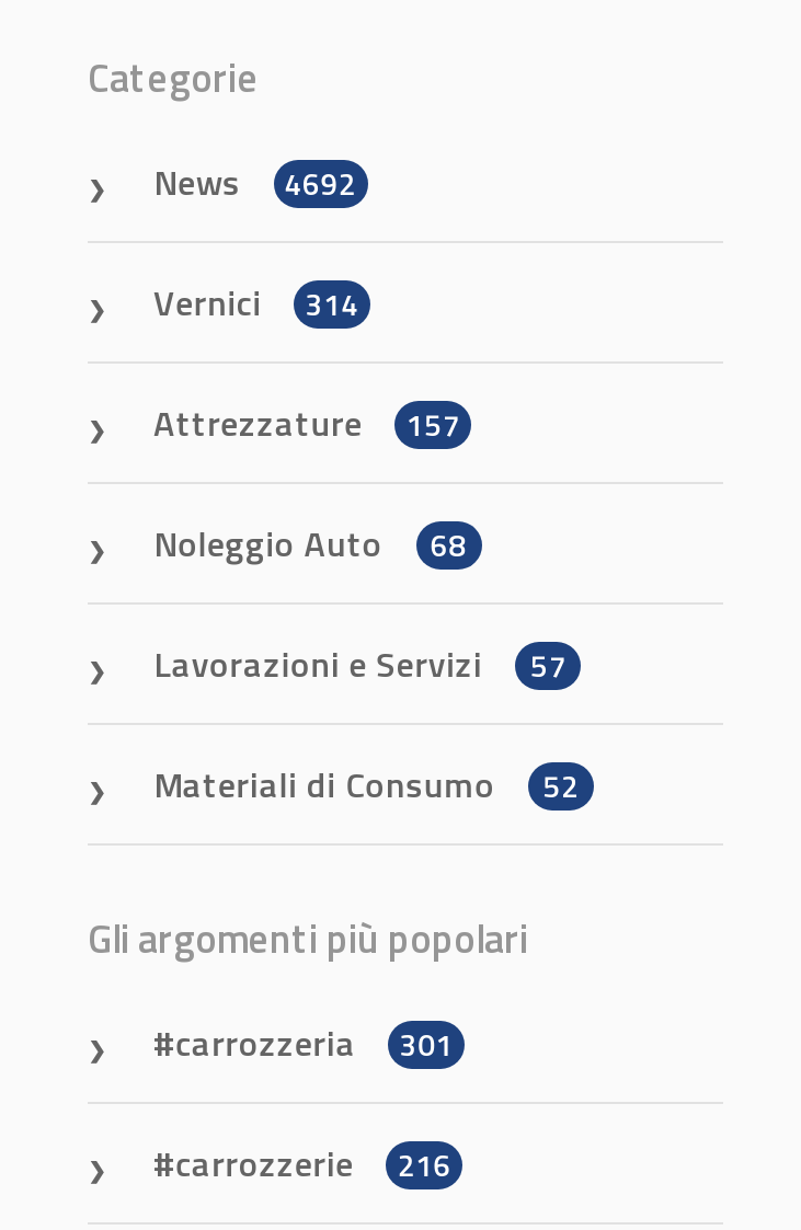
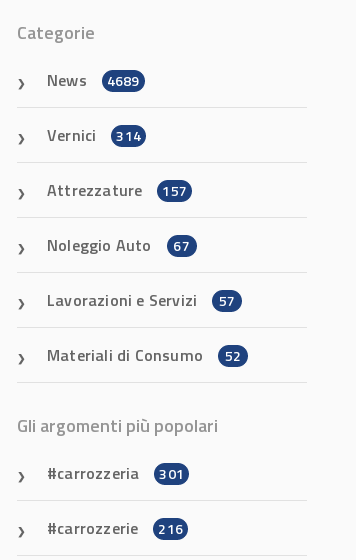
- News 4692
+ News 4689

- Noleggio Auto 68
+ Noleggio Auto 67
